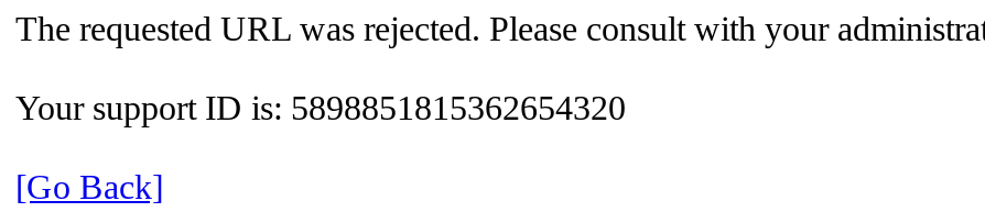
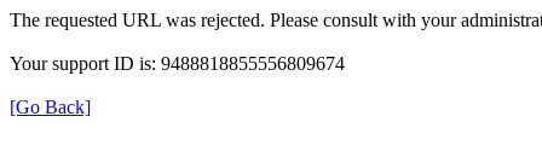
- Your support ID is: 5898851815362654320
+ Your support ID is: 9488818855556809674
